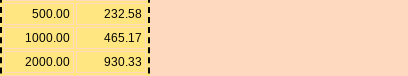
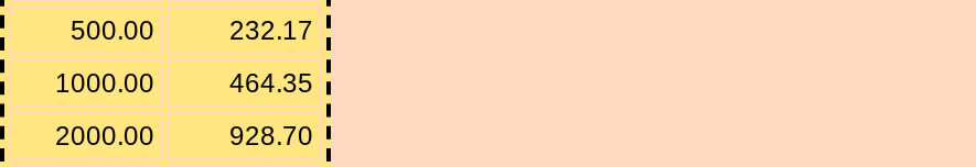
- 232.58
+ 232.17

- 465.17
+ 464.35

- 930.33
+ 928.70
